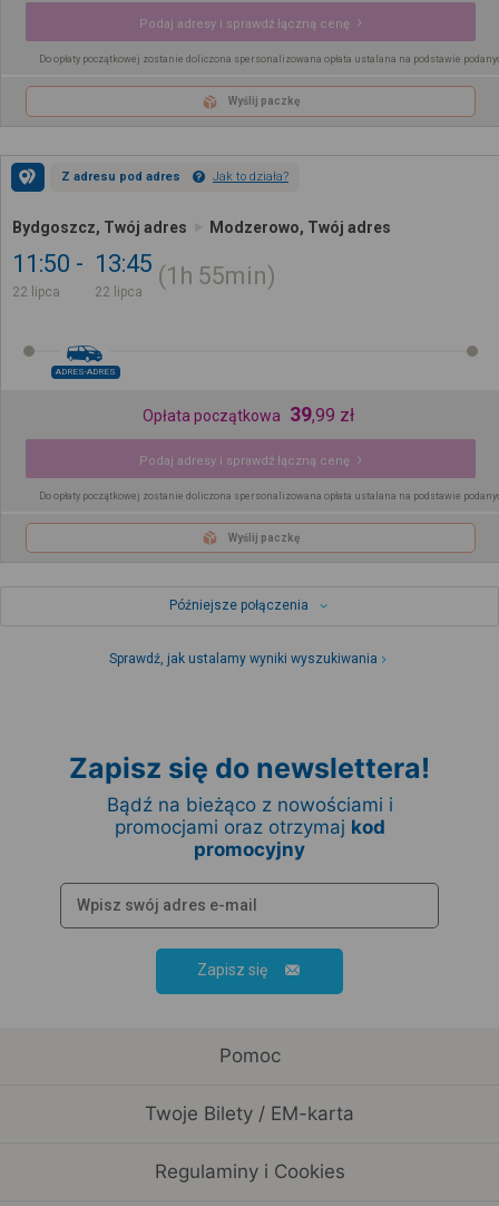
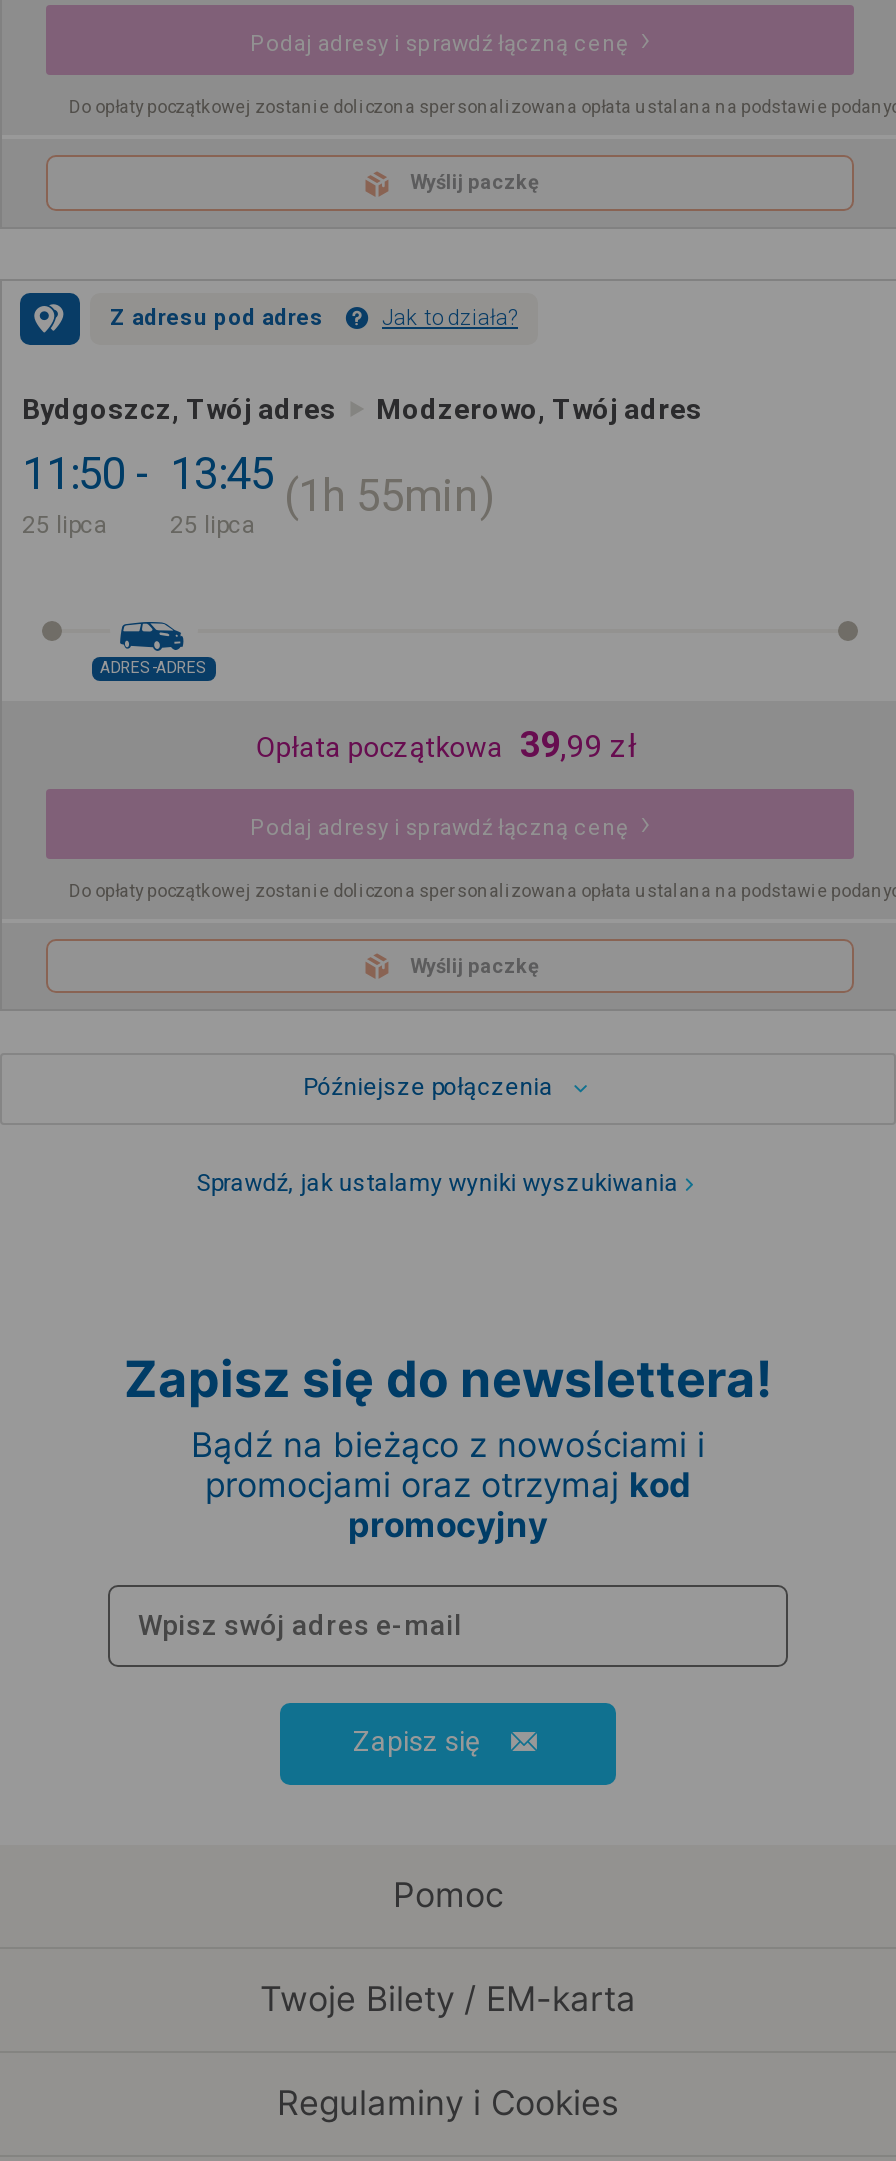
- 22 lipca
+ 25 lipca

- 22 lipca
+ 25 lipca
